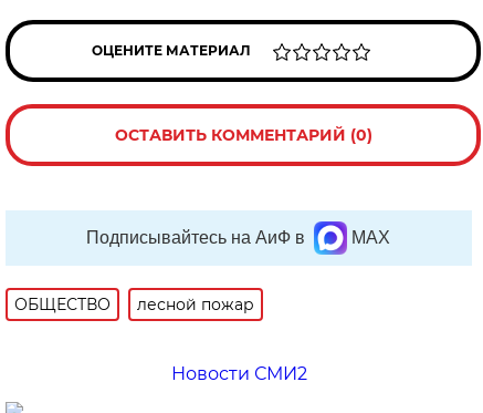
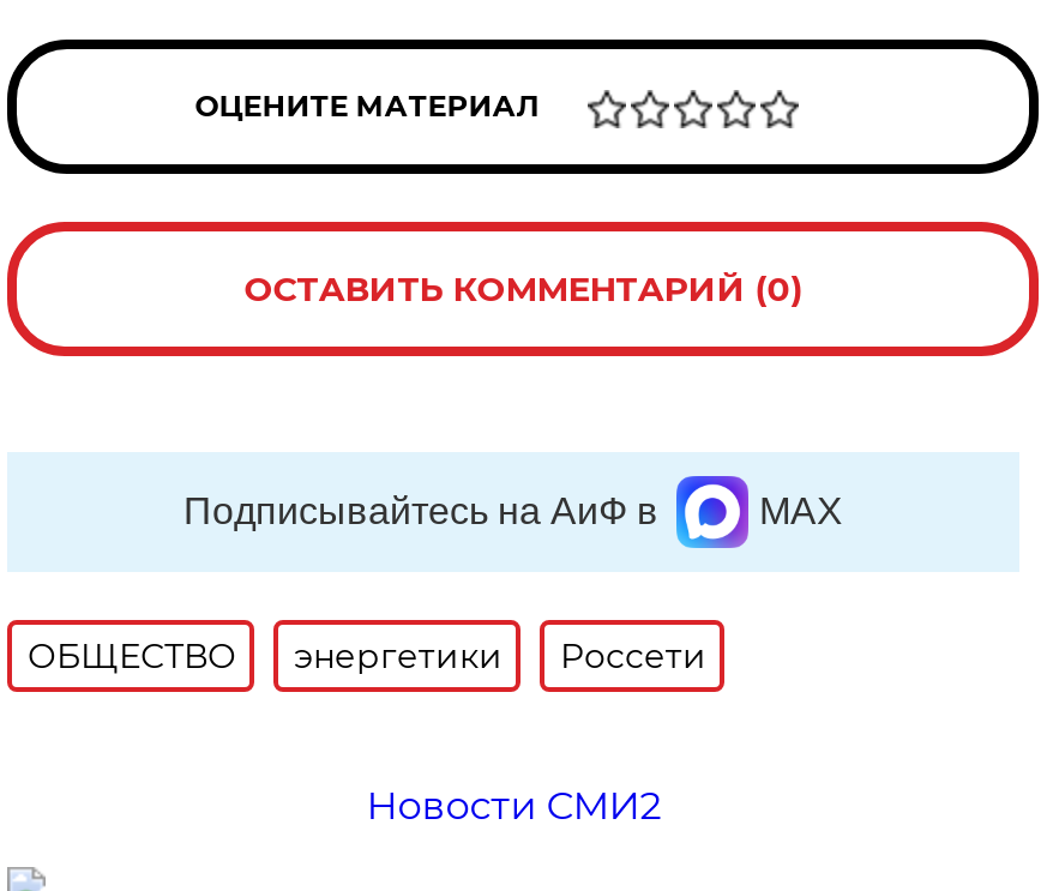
- лесной пожар
+ энергетики
+ Россети
